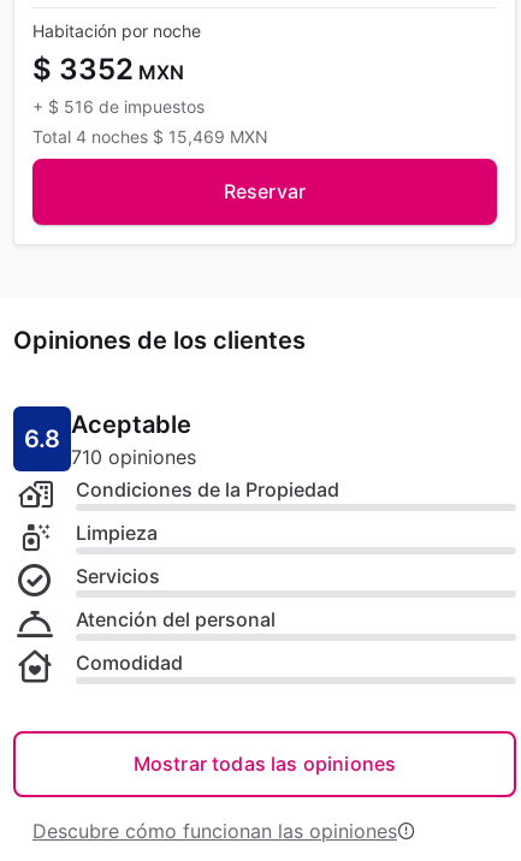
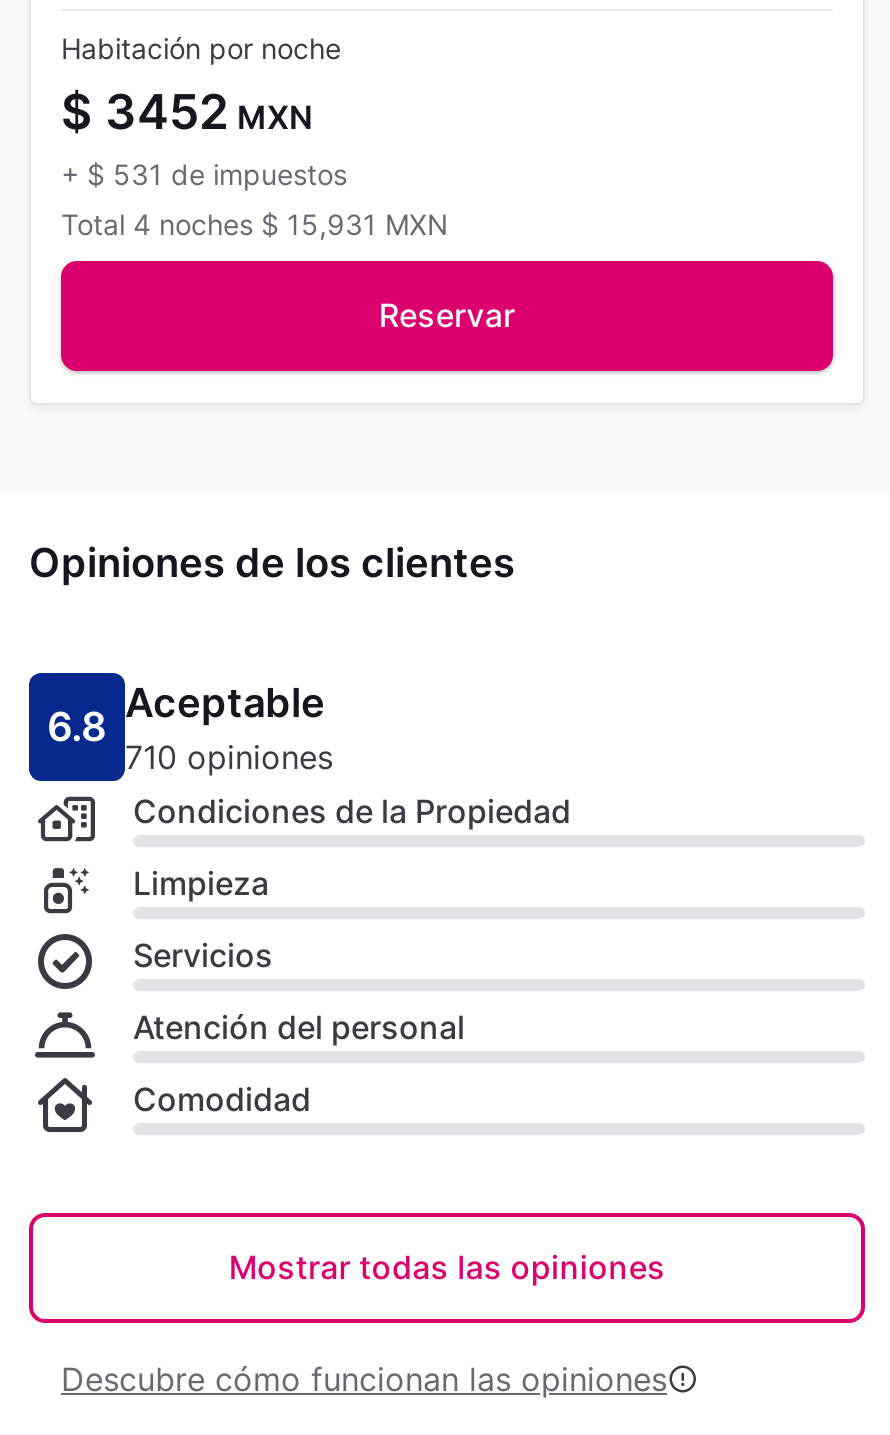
- $ 3352 MXN
+ $ 3452 MXN

- + $ 516 de impuestos
+ + $ 531 de impuestos

- Total 4 noches $ 15,469 MXN
+ Total 4 noches $ 15,931 MXN
